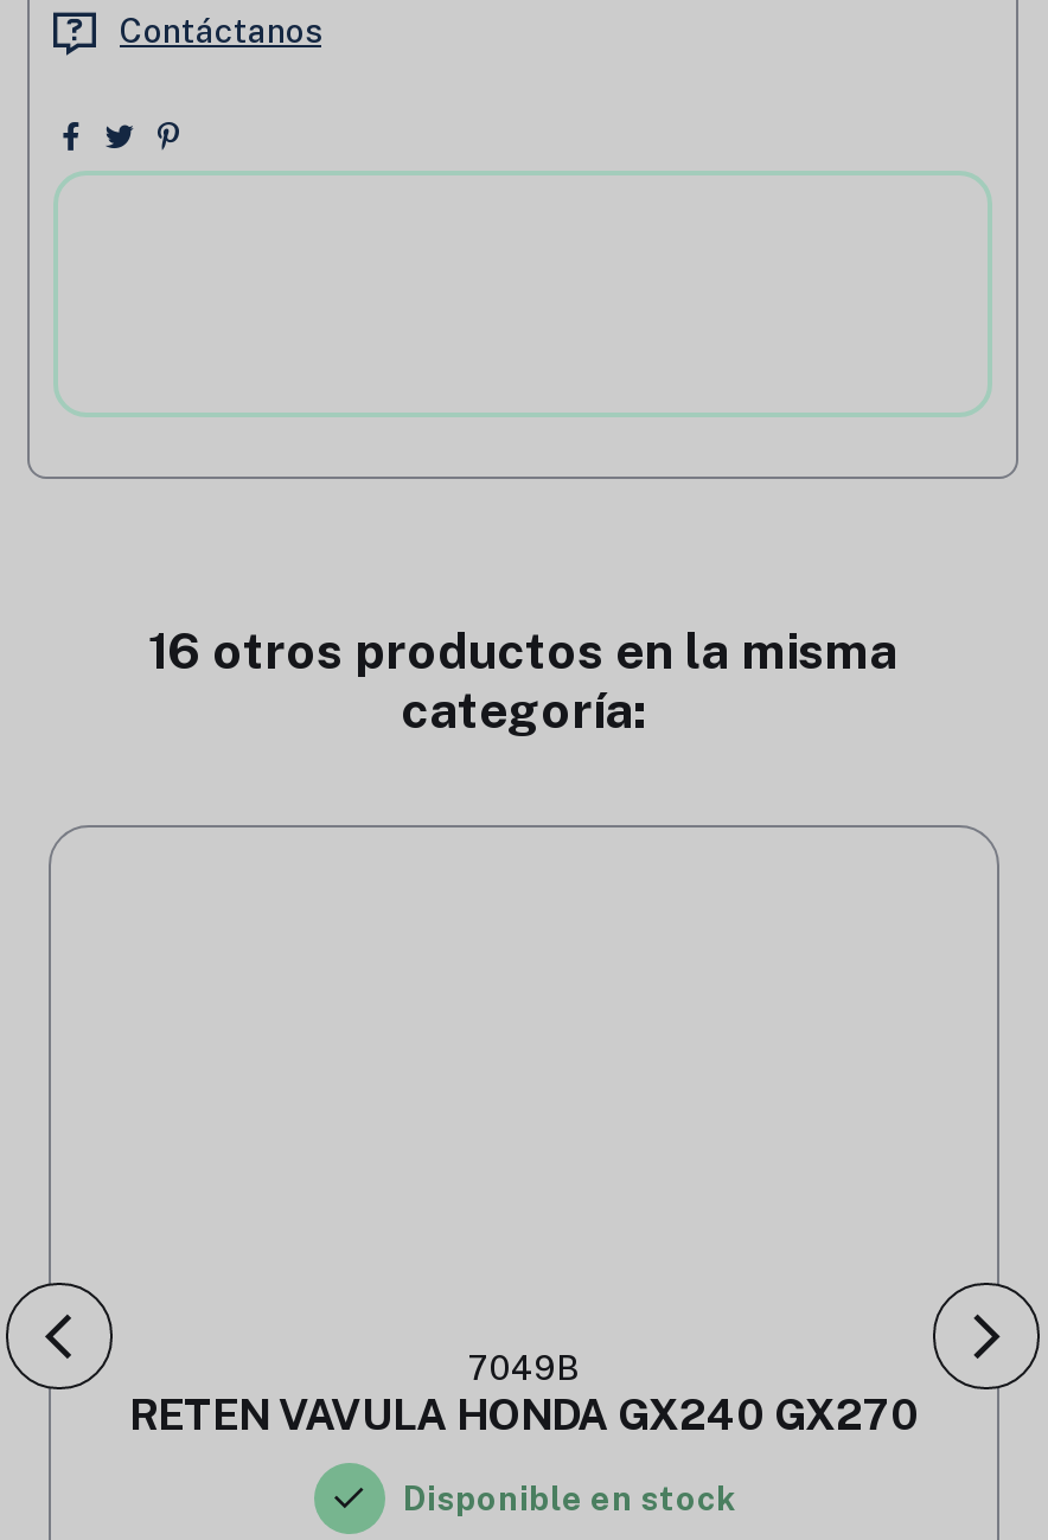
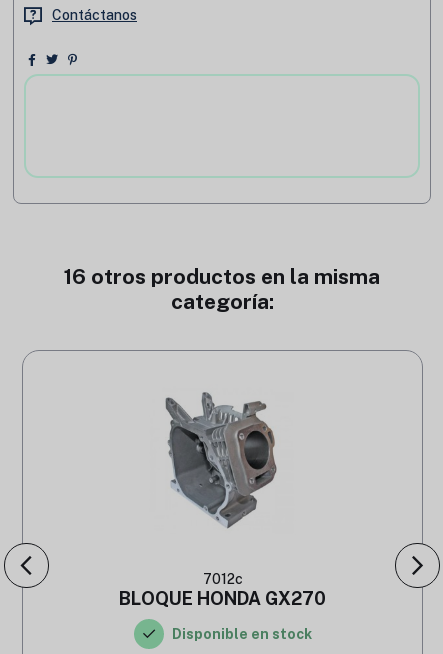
+ [image]

- 7049B
- RETEN VAVULA HONDA GX240 GX270
+ 7012c
+ BLOQUE HONDA GX270
